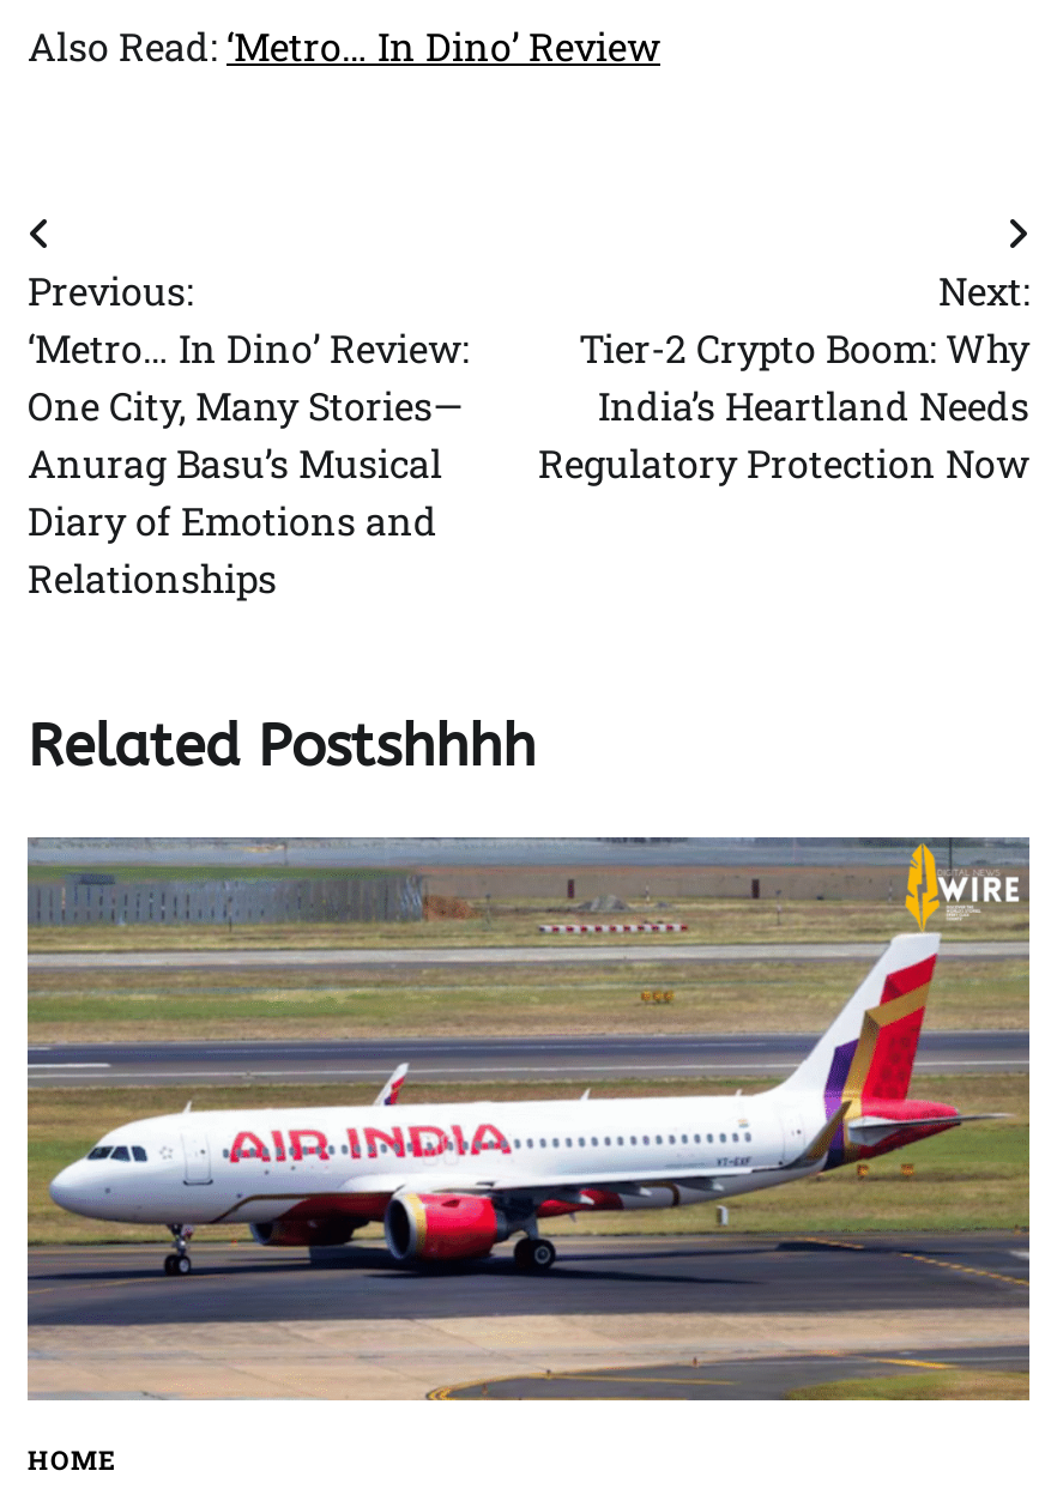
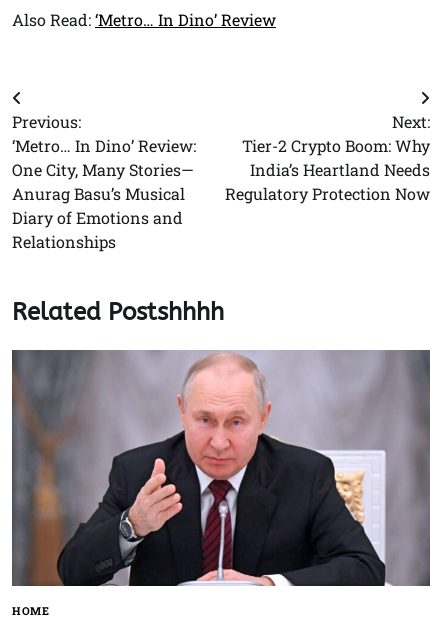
- [image]
+ [image]
